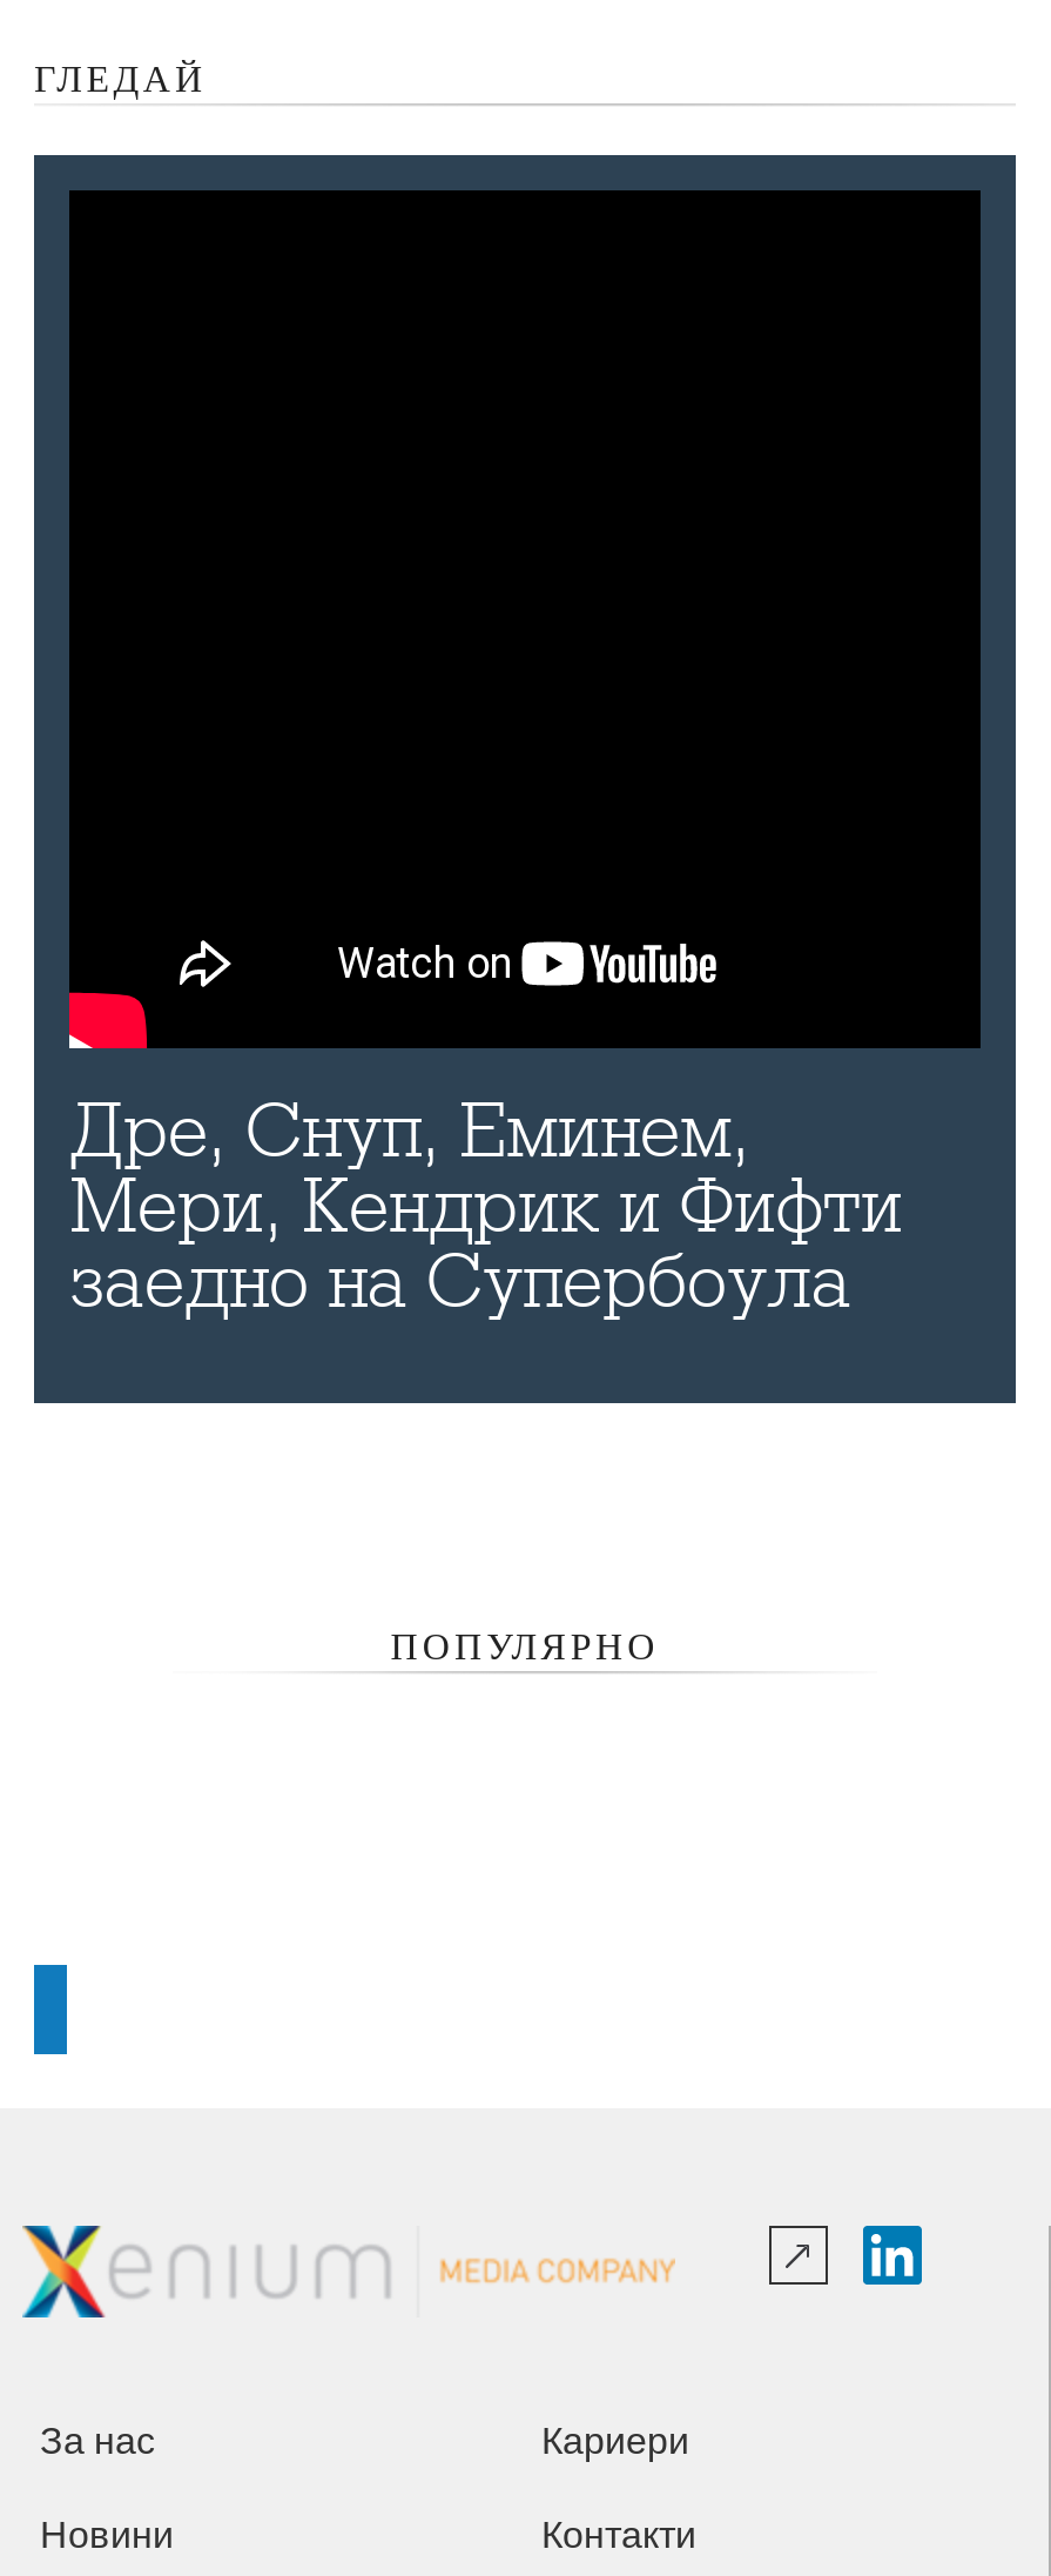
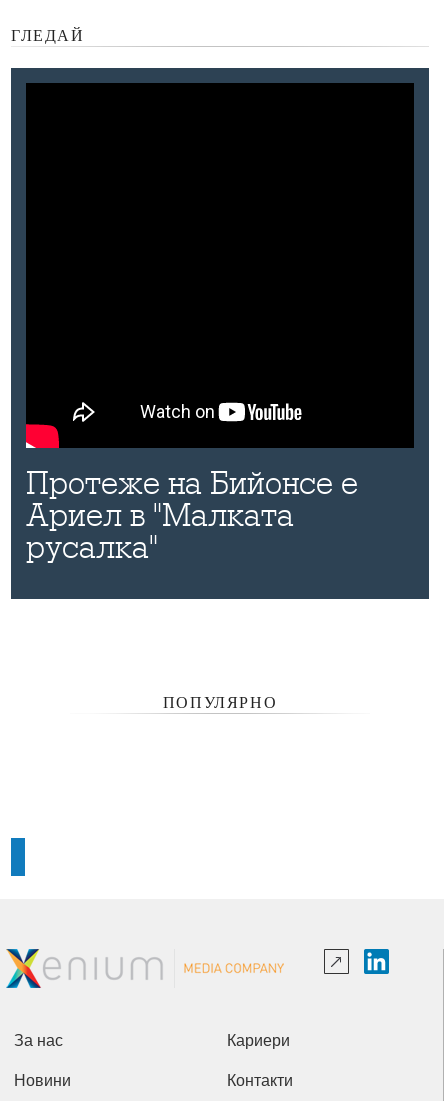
- Дре, Снуп, Еминем,
- Мери, Кендрик и Фифти
- заедно на Супербоула
+ Протеже на Бийонсе е
+ Ариел в "Малката
+ русалка"
